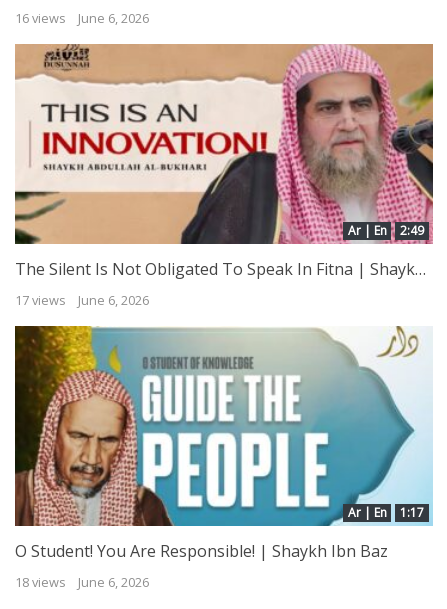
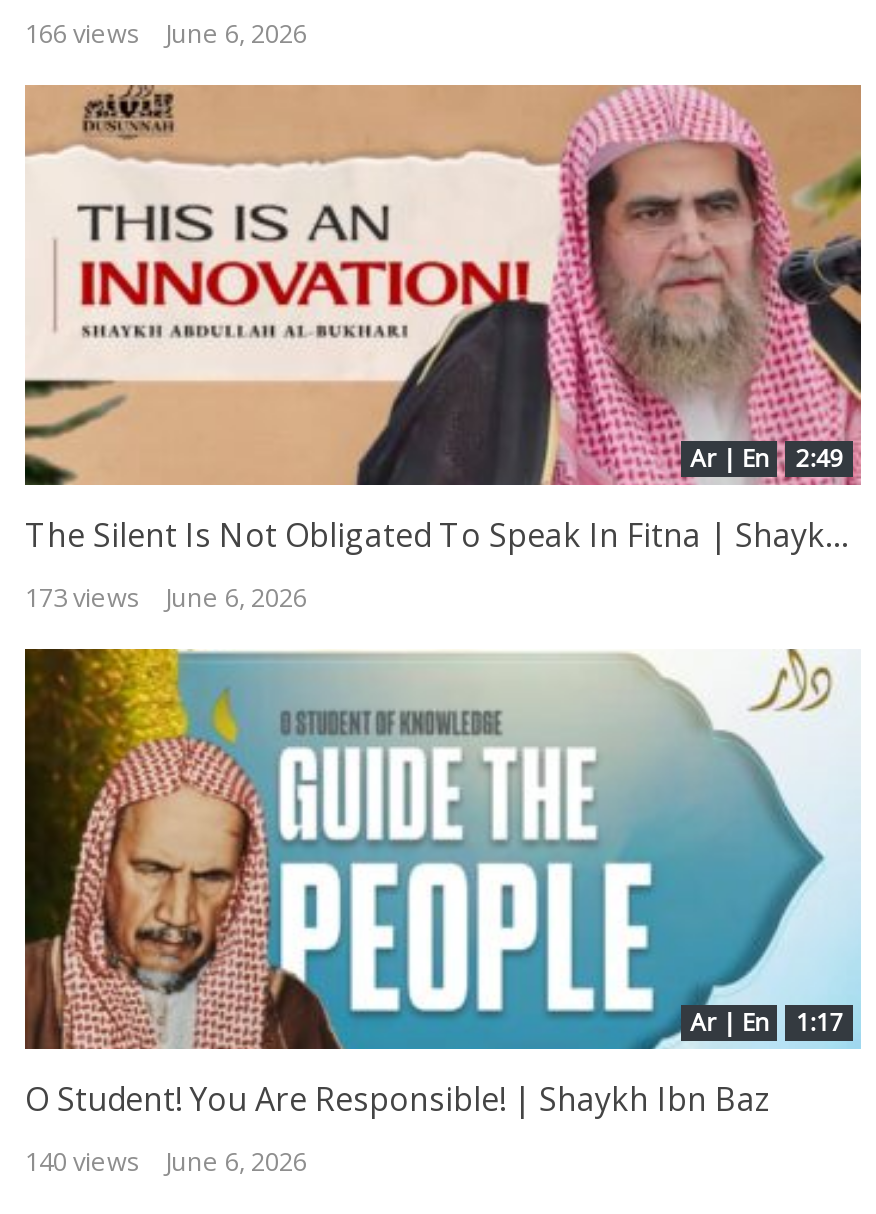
- 16 views June 6, 2026
+ 166 views June 6, 2026

- 17 views June 6, 2026
+ 173 views June 6, 2026

- 18 views June 6, 2026
+ 140 views June 6, 2026
